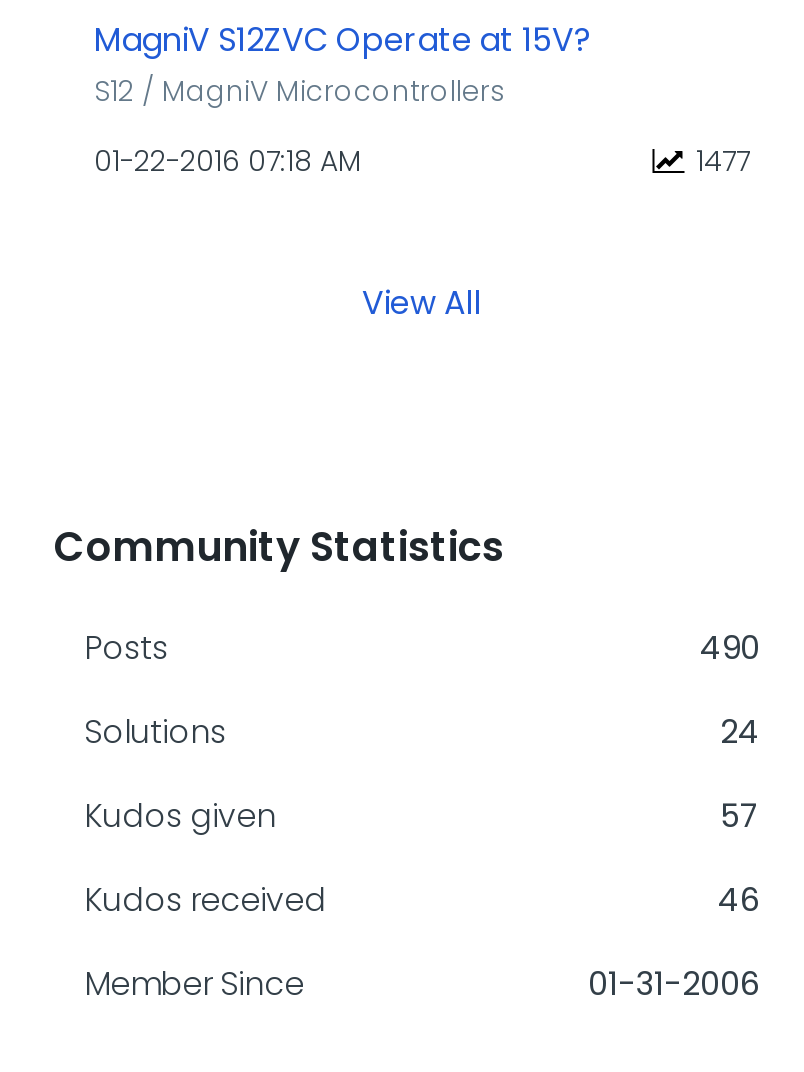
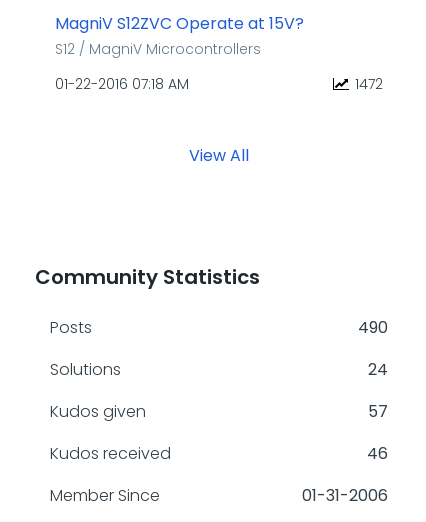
- 1477
+ 1472
